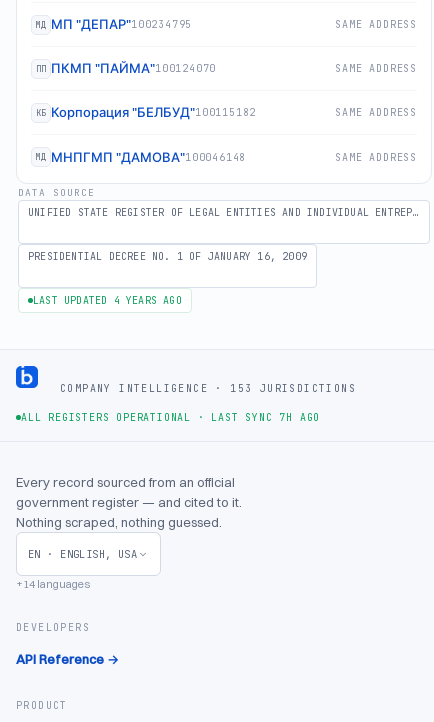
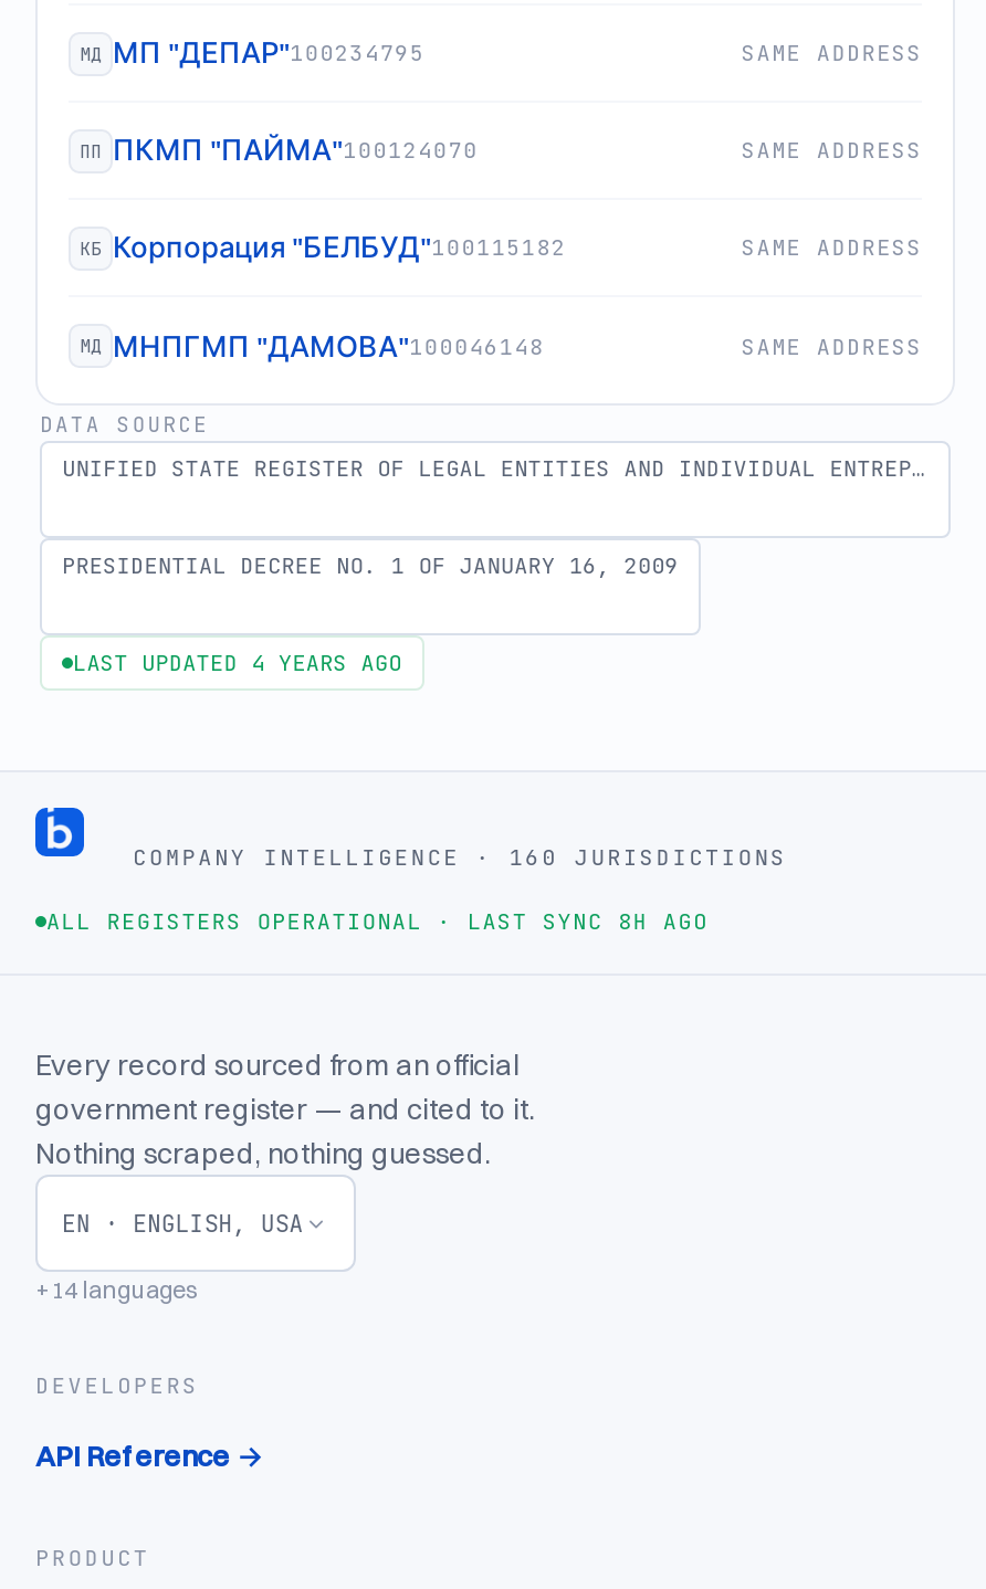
- COMPANY INTELLIGENCE · 153 JURISDICTIONS
+ COMPANY INTELLIGENCE · 160 JURISDICTIONS

- ALL REGISTERS OPERATIONAL · LAST SYNC 7H AGO
+ ALL REGISTERS OPERATIONAL · LAST SYNC 8H AGO
